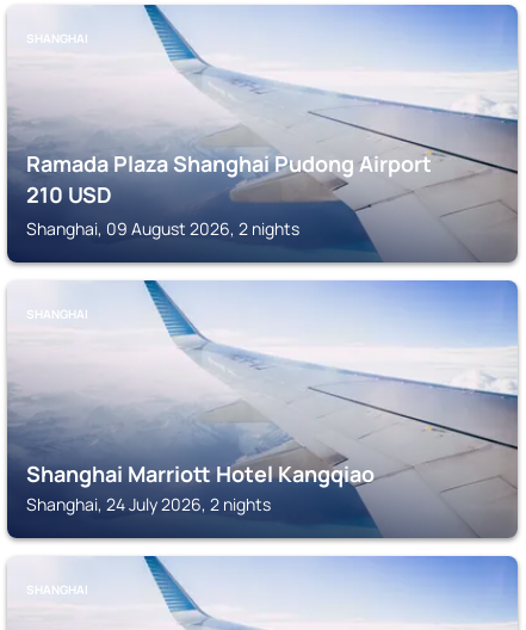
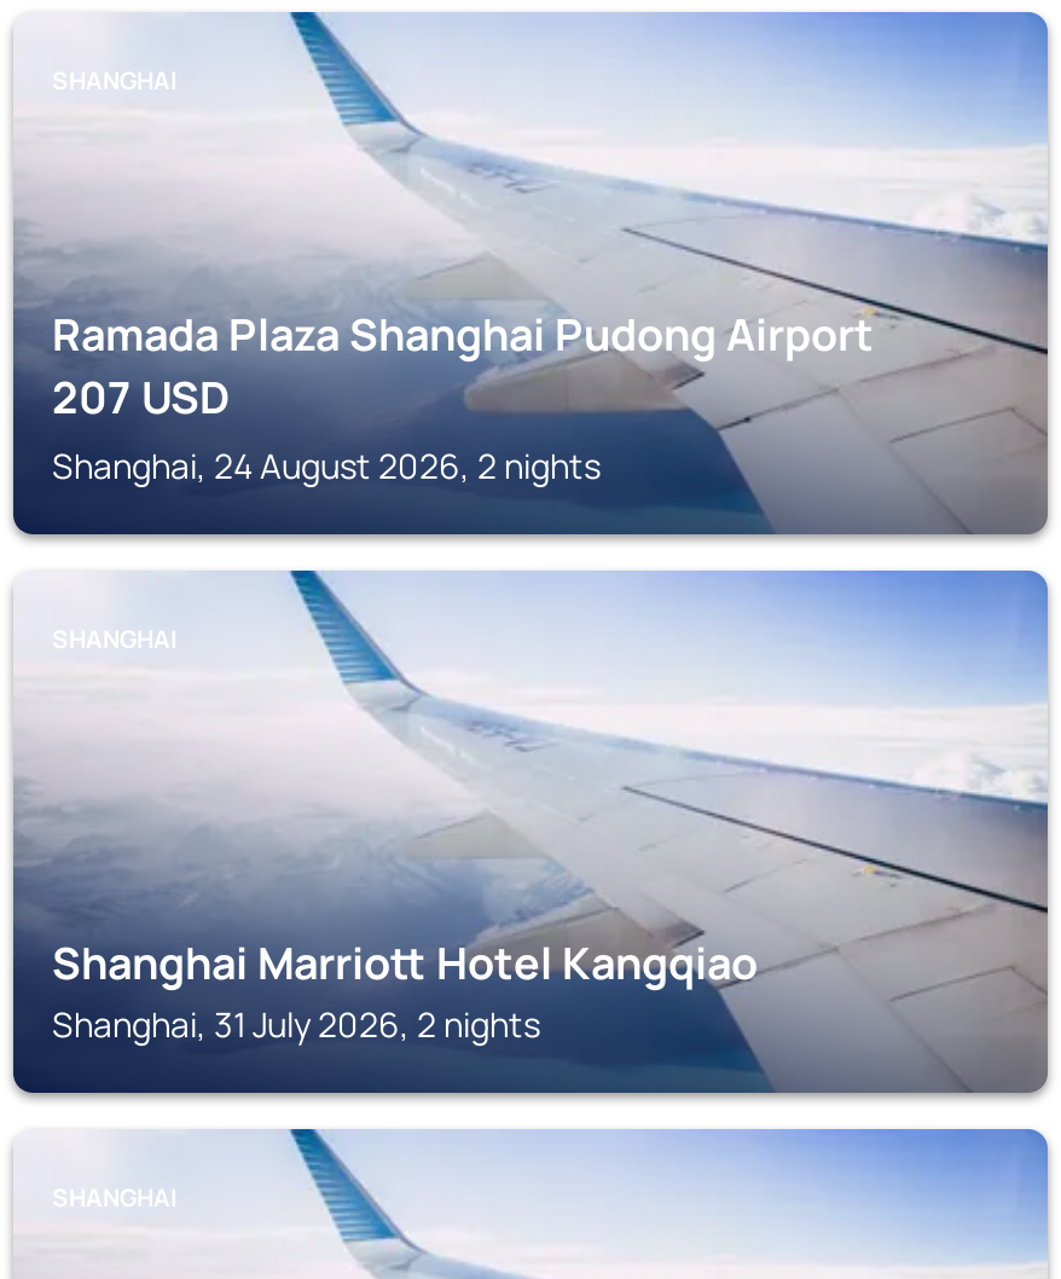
- 210 USD
+ 207 USD

- Shanghai, 09 August 2026, 2 nights
+ Shanghai, 24 August 2026, 2 nights

- Shanghai, 24 July 2026, 2 nights
+ Shanghai, 31 July 2026, 2 nights
